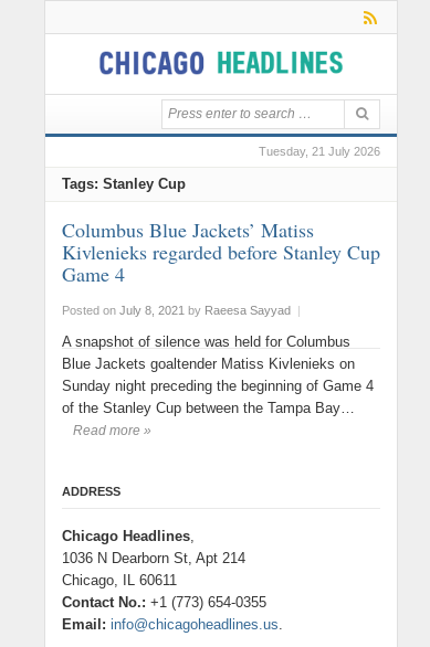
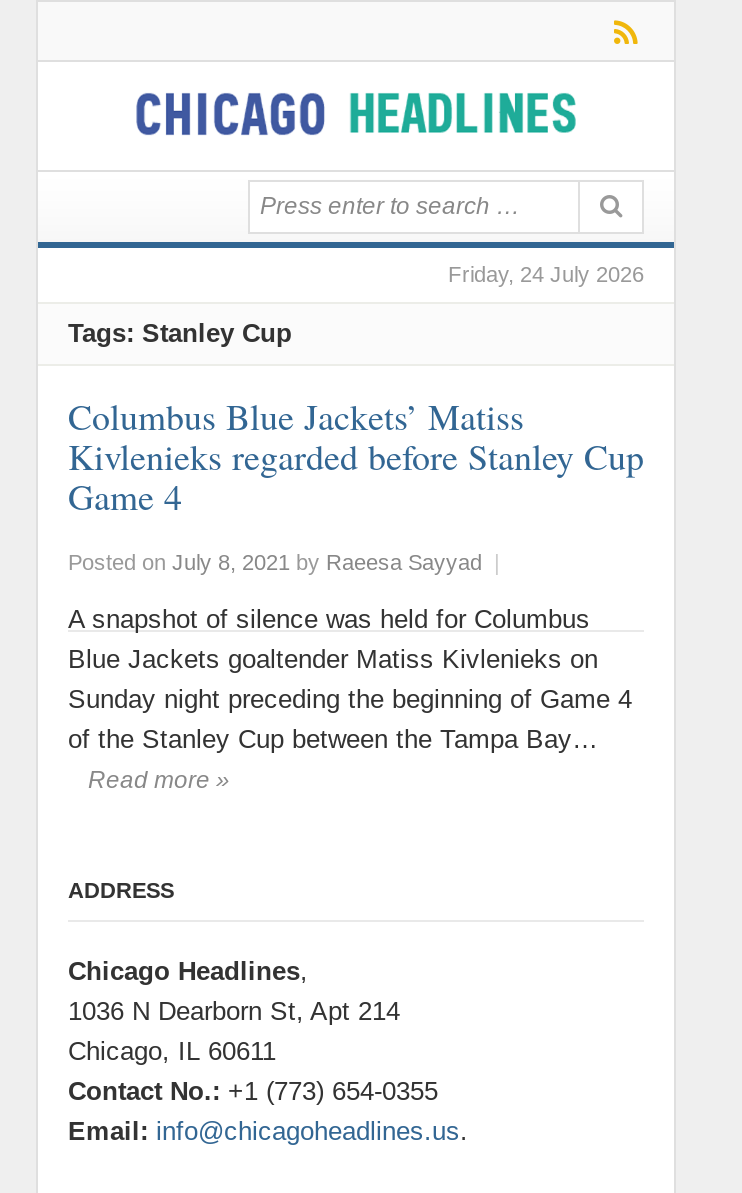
- Tuesday, 21 July 2026
+ Friday, 24 July 2026
